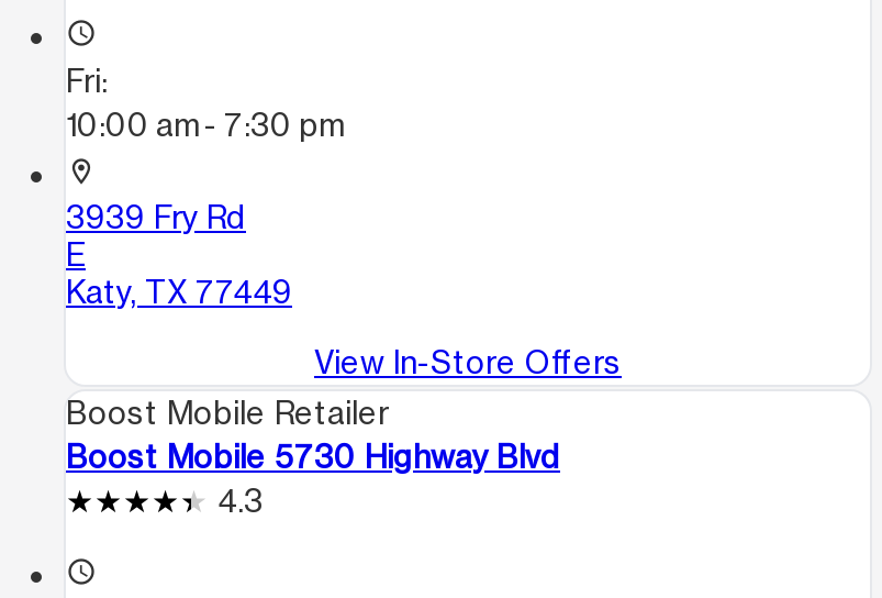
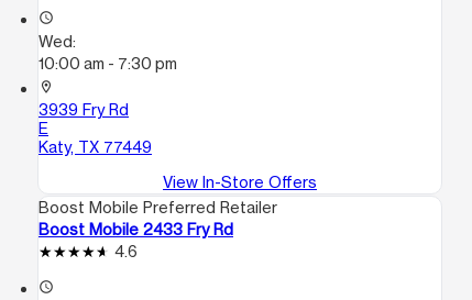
- Fri:
+ Wed:

- Boost Mobile Retailer
- Boost Mobile 5730 Highway Blvd
- 4.3
+ Boost Mobile Preferred Retailer
+ Boost Mobile 2433 Fry Rd
+ 4.6
